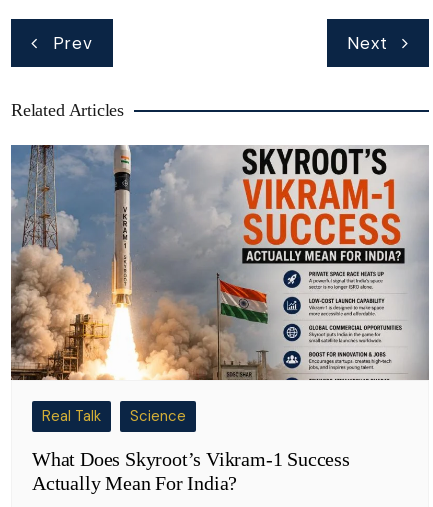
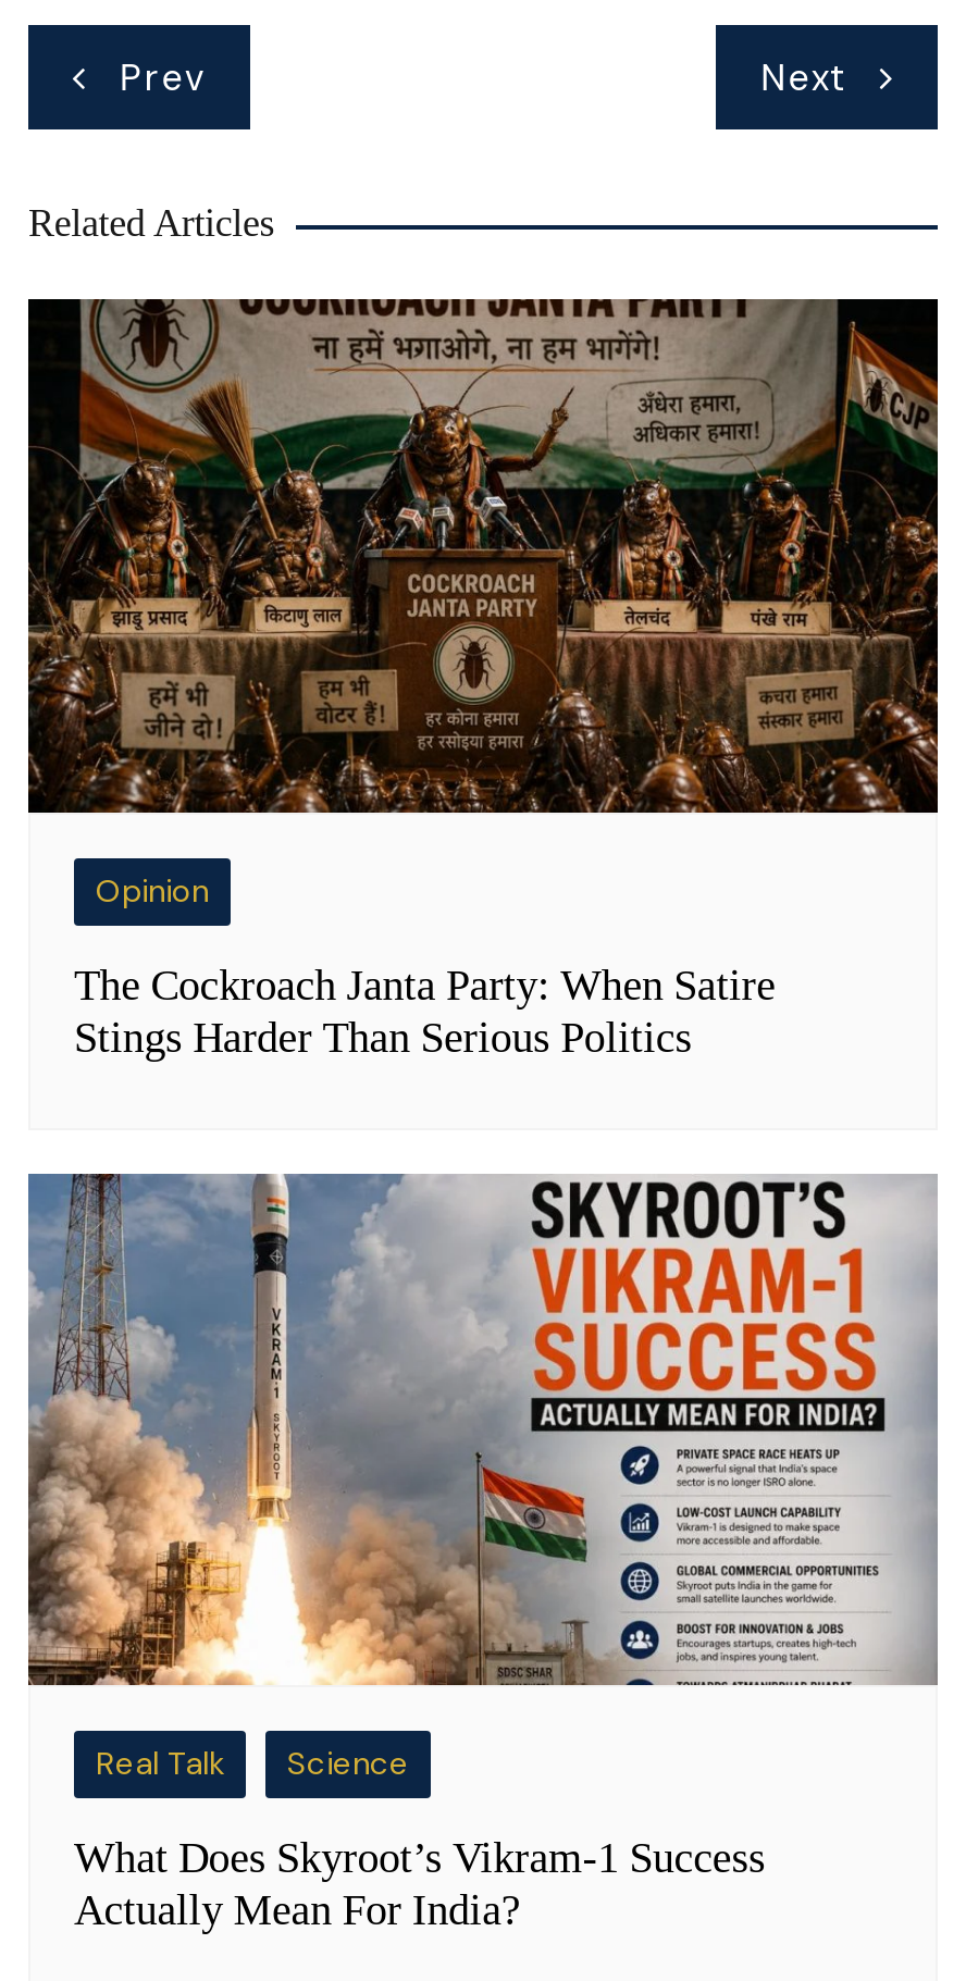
+ [image]
+ Opinion
+ The Cockroach Janta Party: When Satire
+ Stings Harder Than Serious Politics
